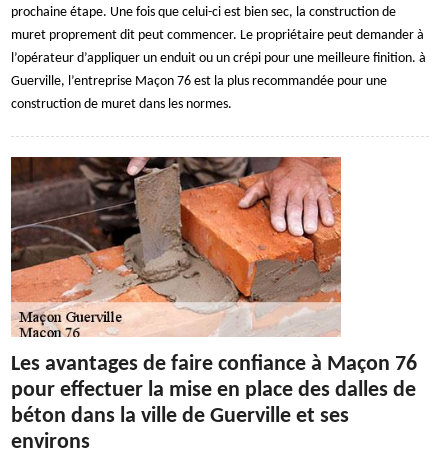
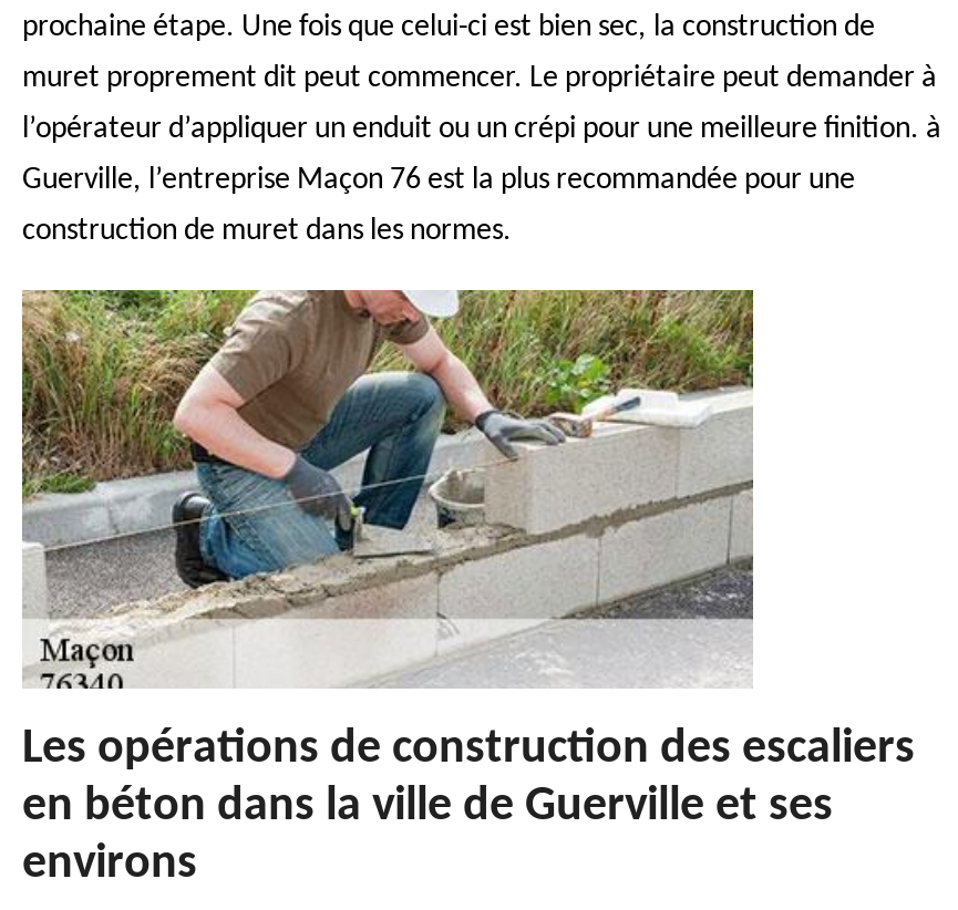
- [image]
- Les avantages de faire confiance à Maçon 76
- pour effectuer la mise en place des dalles de
- béton dans la ville de Guerville et ses
+ [image]
+ Les opérations de construction des escaliers
+ en béton dans la ville de Guerville et ses
